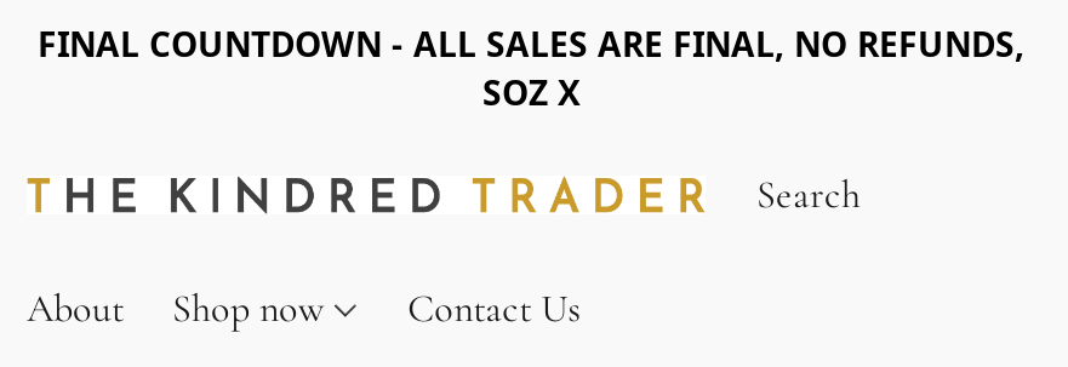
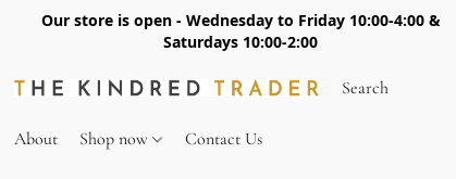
- FINAL COUNTDOWN - ALL SALES ARE FINAL, NO REFUNDS,
- SOZ X
+ Our store is open - Wednesday to Friday 10:00-4:00 &
+ Saturdays 10:00-2:00
